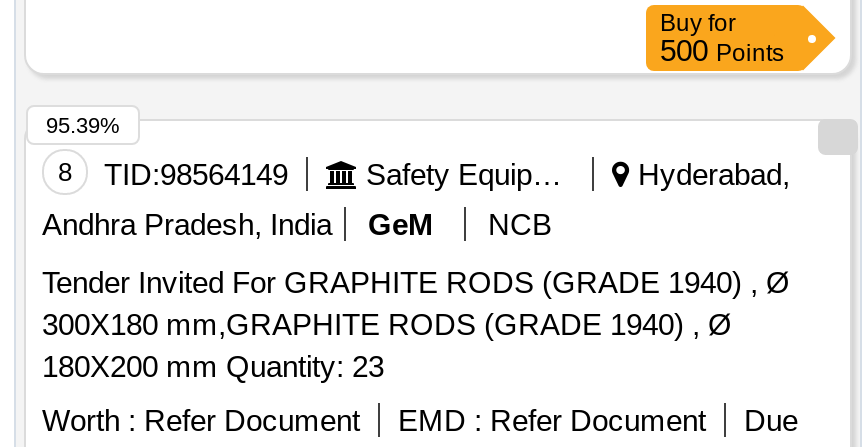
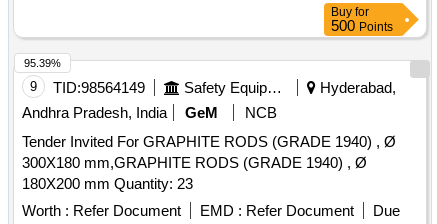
- 8 TID:98564149
+ 9 TID:98564149
